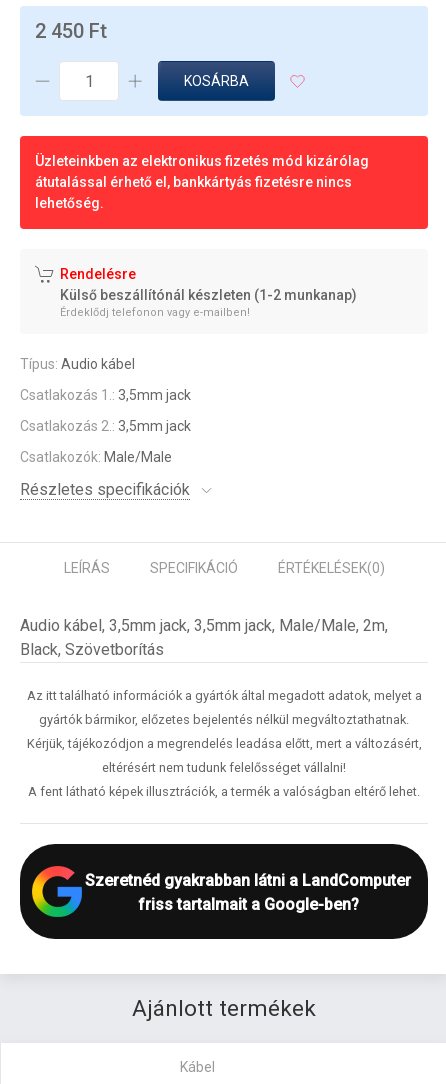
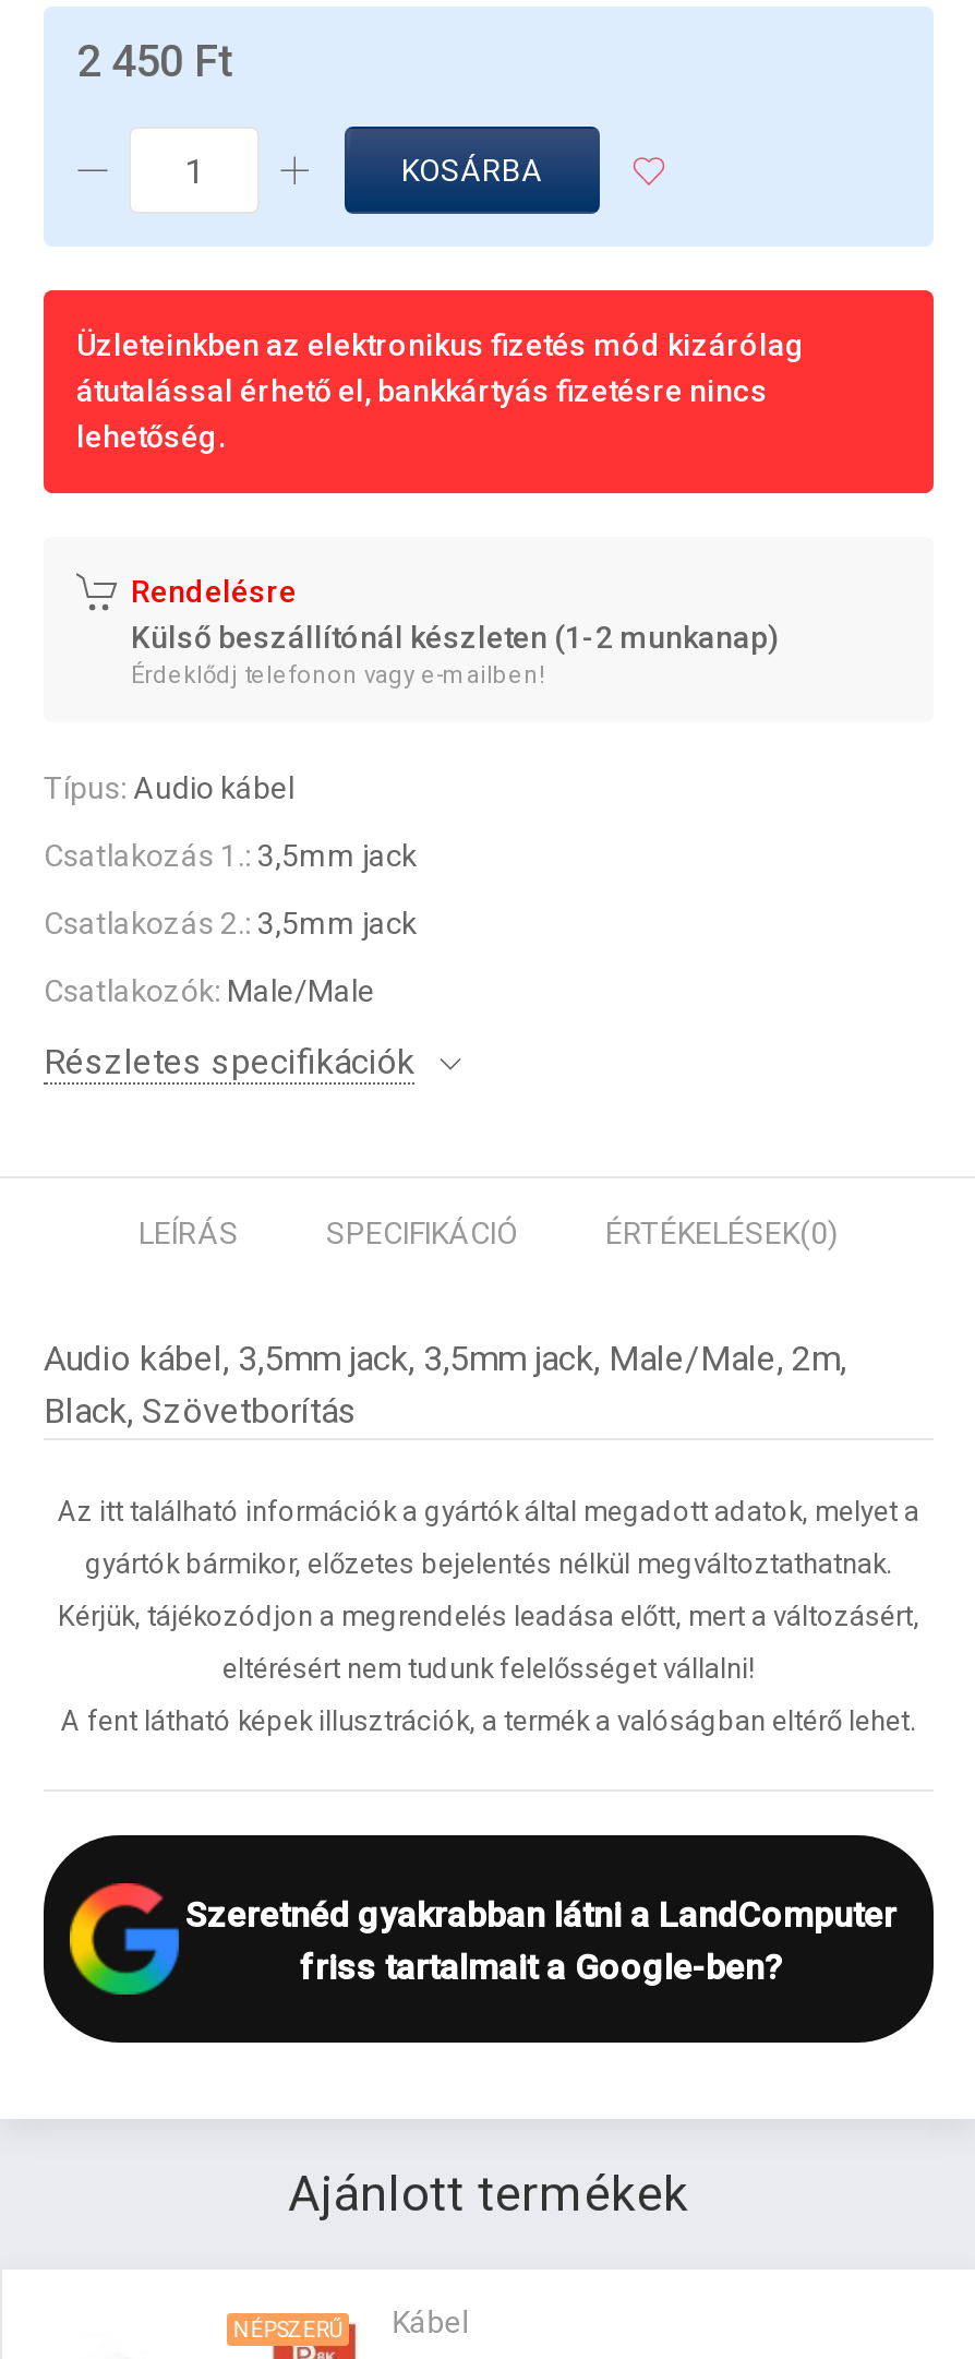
+ NÉPSZERŰ
